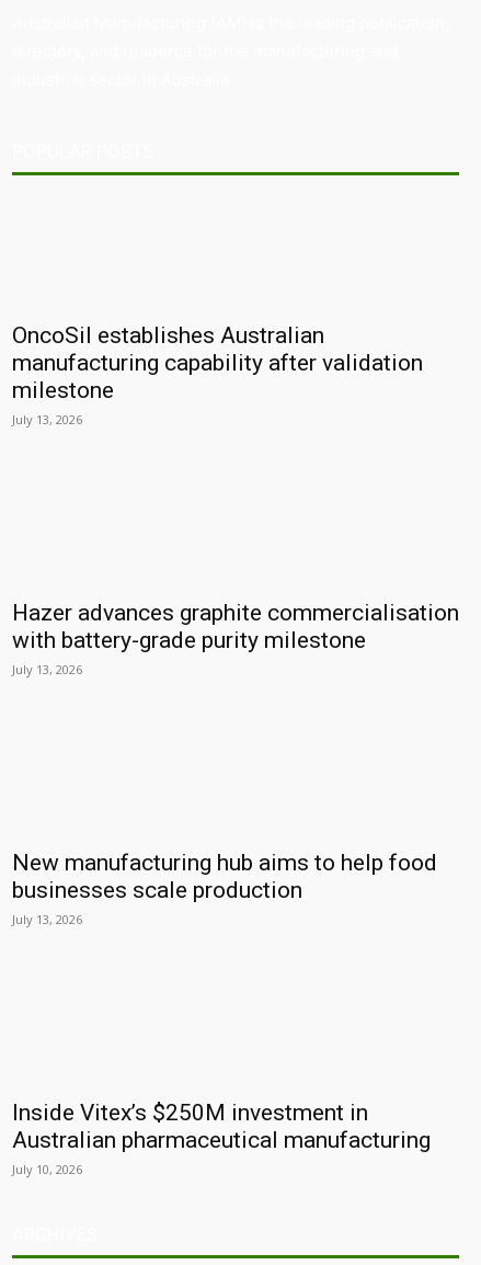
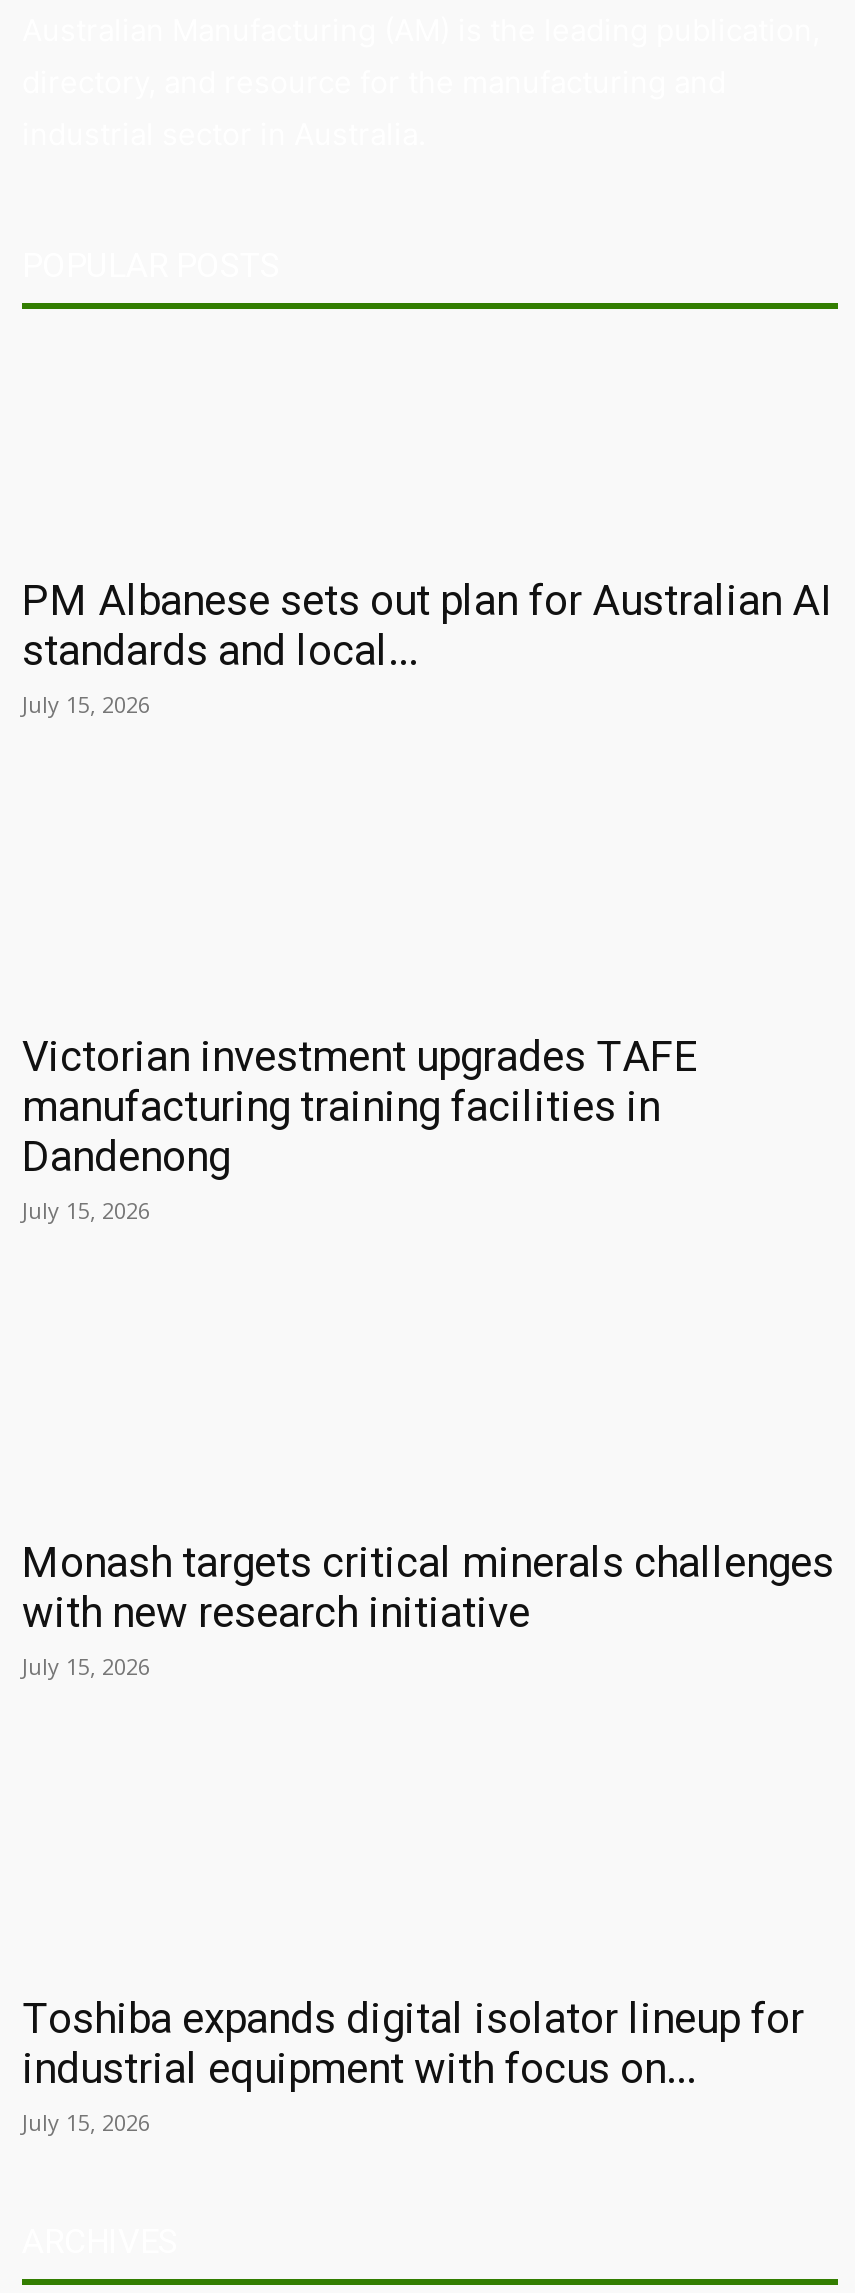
- OncoSil establishes Australian
- manufacturing capability after validation
- milestone
- July 13, 2026
+ PM Albanese sets out plan for Australian AI
+ standards and local...
+ July 15, 2026

- Hazer advances graphite commercialisation
- with battery-grade purity milestone
- July 13, 2026
+ Victorian investment upgrades TAFE
+ manufacturing training facilities in
+ Dandenong
+ July 15, 2026

- New manufacturing hub aims to help food
- businesses scale production
- July 13, 2026
+ Monash targets critical minerals challenges
+ with new research initiative
+ July 15, 2026

- Inside Vitex’s $250M investment in
- Australian pharmaceutical manufacturing
- July 10, 2026
+ Toshiba expands digital isolator lineup for
+ industrial equipment with focus on...
+ July 15, 2026
